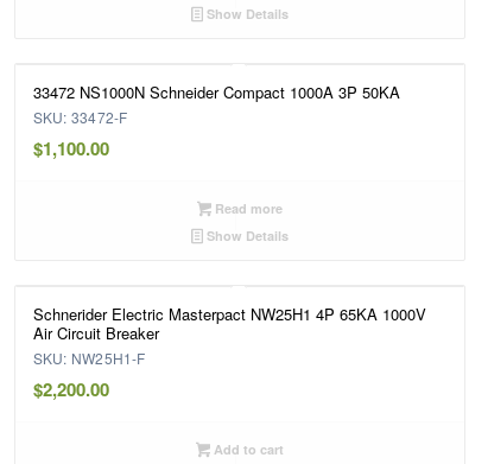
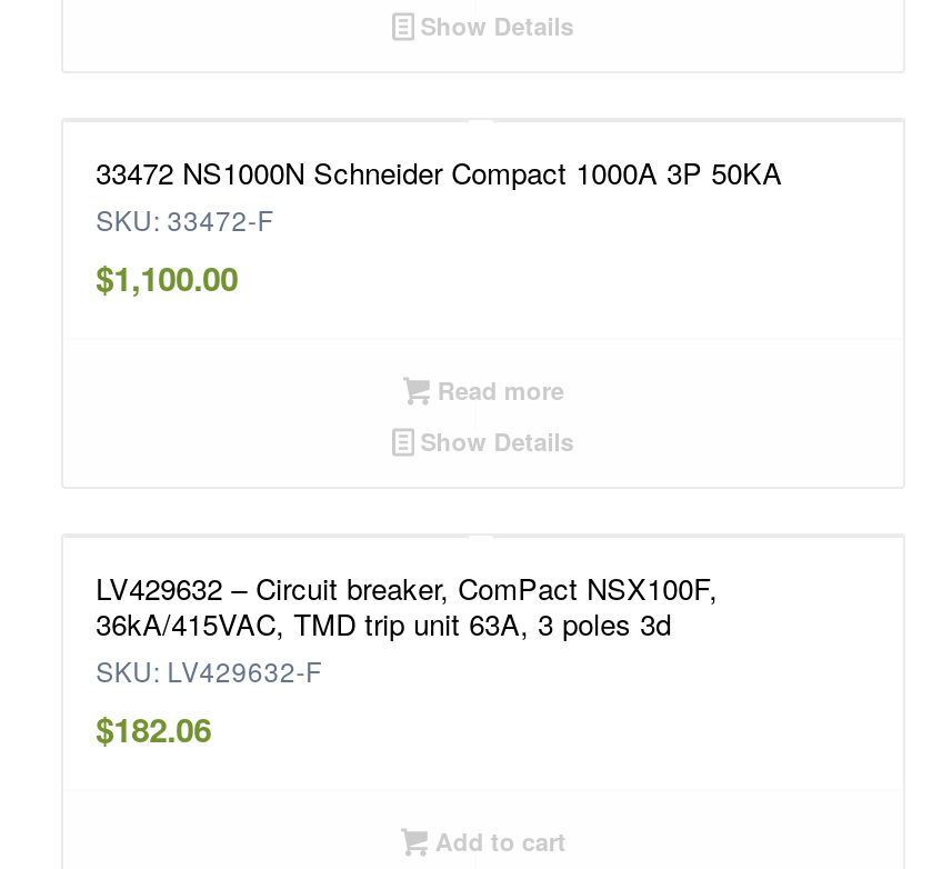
- Schnerider Electric Masterpact NW25H1 4P 65KA 1000V
- Air Circuit Breaker
- SKU: NW25H1-F
- $2,200.00
+ LV429632 – Circuit breaker, ComPact NSX100F,
+ 36kA/415VAC, TMD trip unit 63A, 3 poles 3d
+ SKU: LV429632-F
+ $182.06
